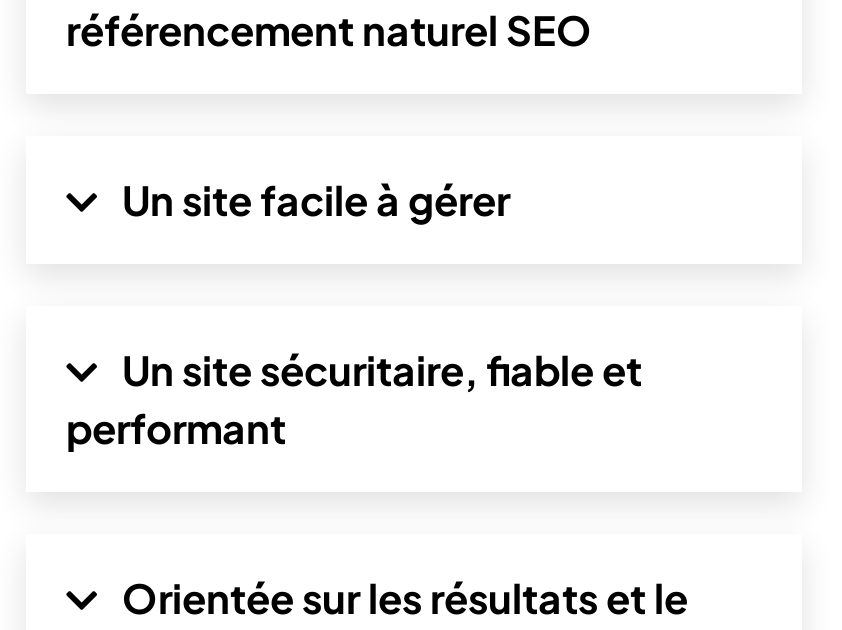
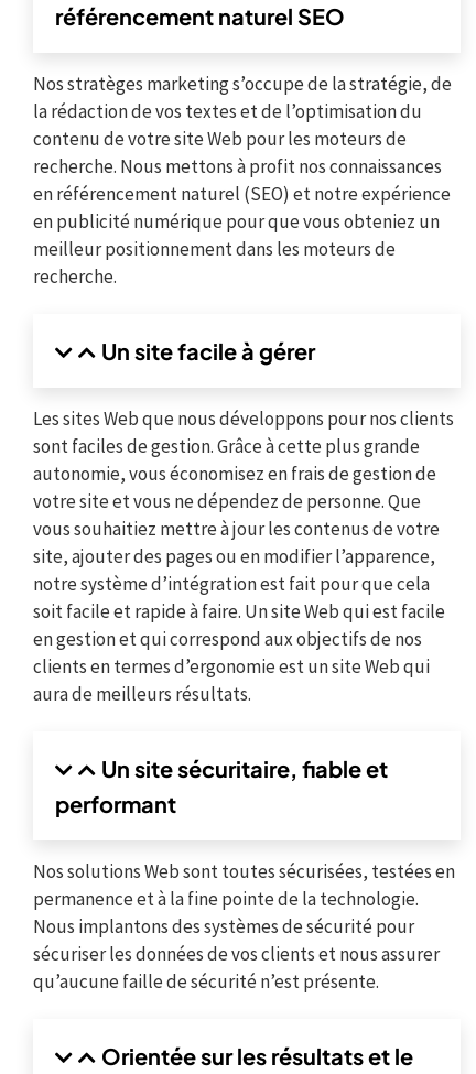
+ Nos stratèges marketing s’occupe de la stratégie, de
+ la rédaction de vos textes et de l’optimisation du
+ contenu de votre site Web pour les moteurs de
+ recherche. Nous mettons à profit nos connaissances
+ en référencement naturel (SEO) et notre expérience
+ en publicité numérique pour que vous obteniez un
+ meilleur positionnement dans les moteurs de
+ recherche.

+ Les sites Web que nous développons pour nos clients
+ sont faciles de gestion. Grâce à cette plus grande
+ autonomie, vous économisez en frais de gestion de
+ votre site et vous ne dépendez de personne. Que
+ vous souhaitiez mettre à jour les contenus de votre
+ site, ajouter des pages ou en modifier l’apparence,
+ notre système d’intégration est fait pour que cela
+ soit facile et rapide à faire. Un site Web qui est facile
+ en gestion et qui correspond aux objectifs de nos
+ clients en termes d’ergonomie est un site Web qui
+ aura de meilleurs résultats.

+ Nos solutions Web sont toutes sécurisées, testées en
+ permanence et à la fine pointe de la technologie.
+ Nous implantons des systèmes de sécurité pour
+ sécuriser les données de vos clients et nous assurer
+ qu’aucune faille de sécurité n’est présente.
